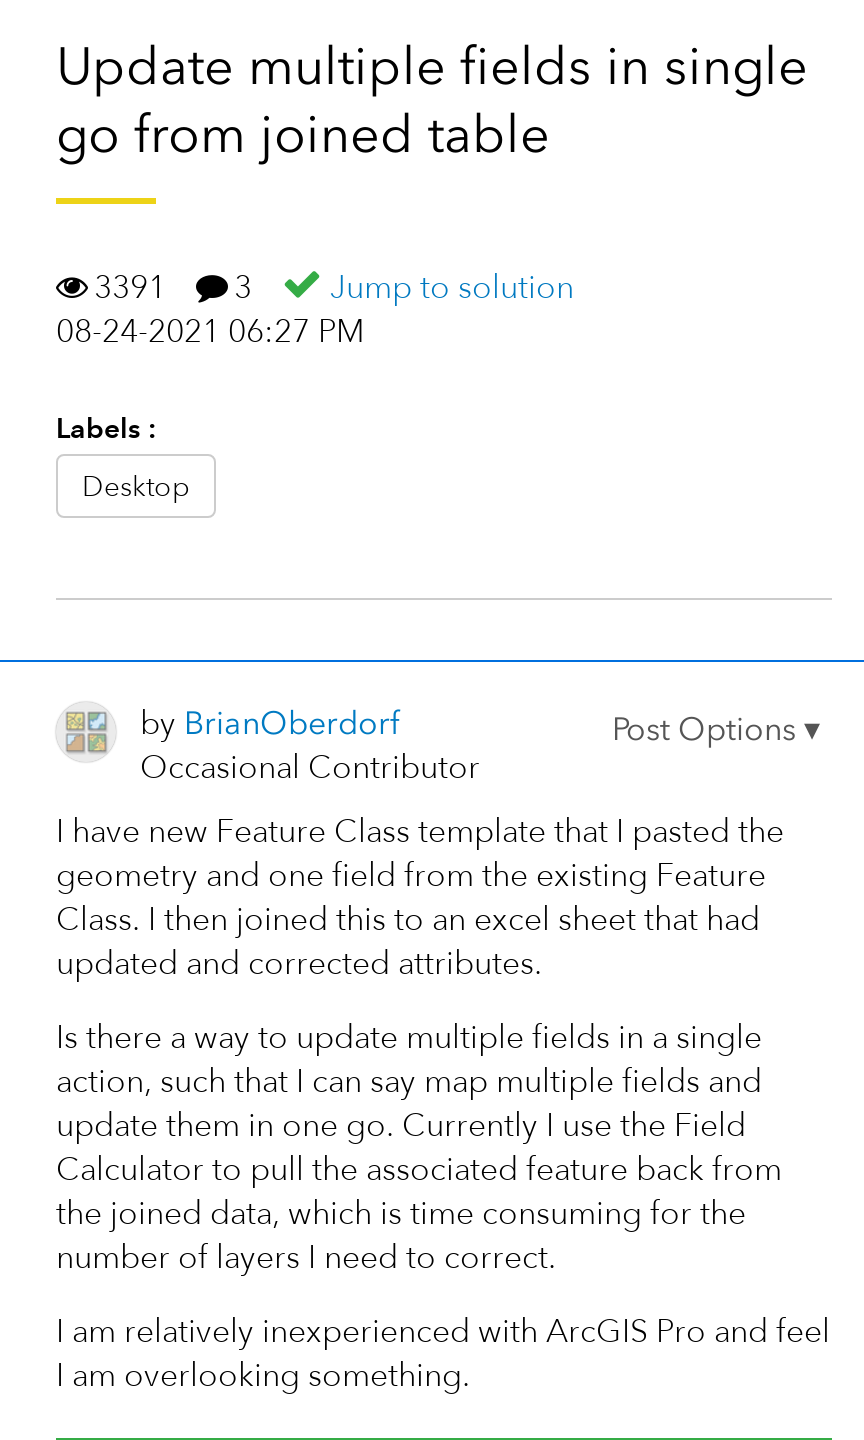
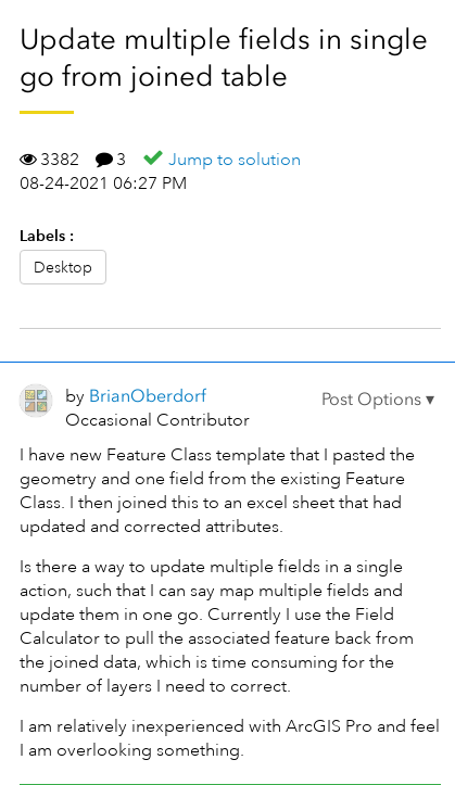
- 3391 3 Jump to solution
+ 3382 3 Jump to solution
